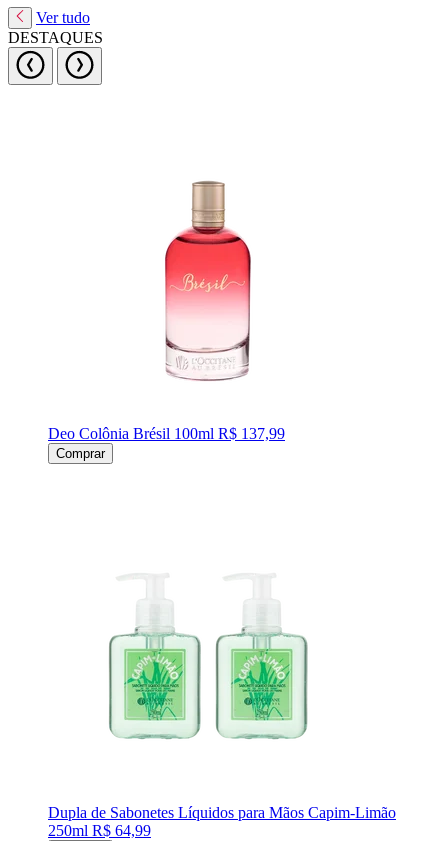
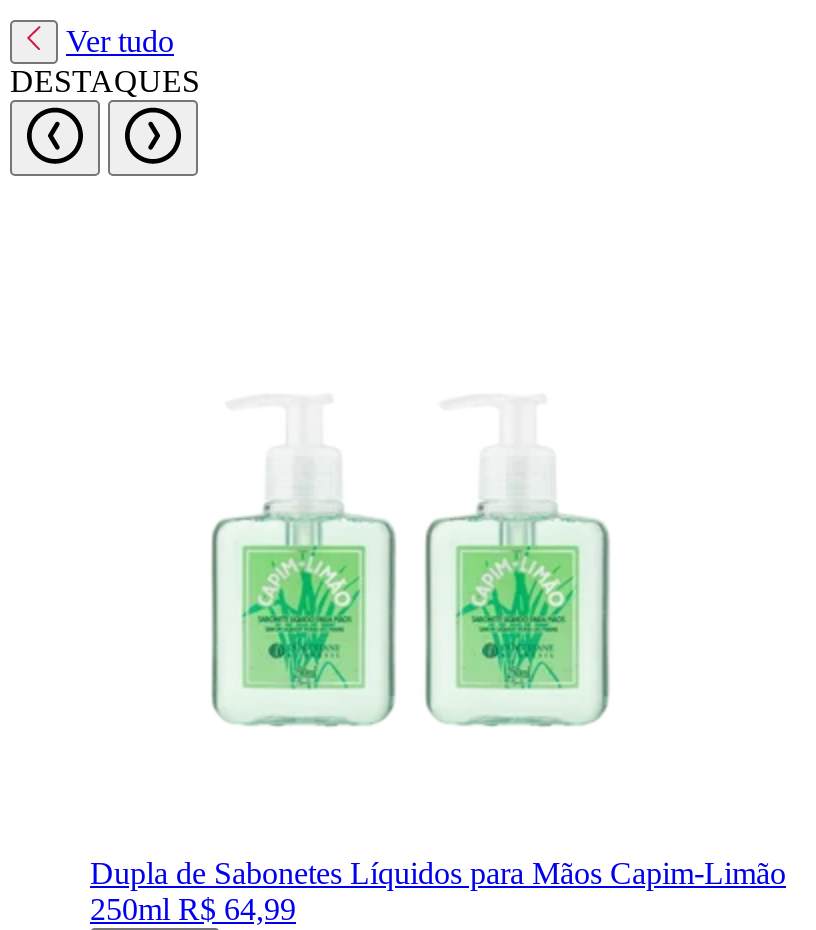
- [image]

- Deo Colônia Brésil 100ml R$ 137,99
- Comprar
